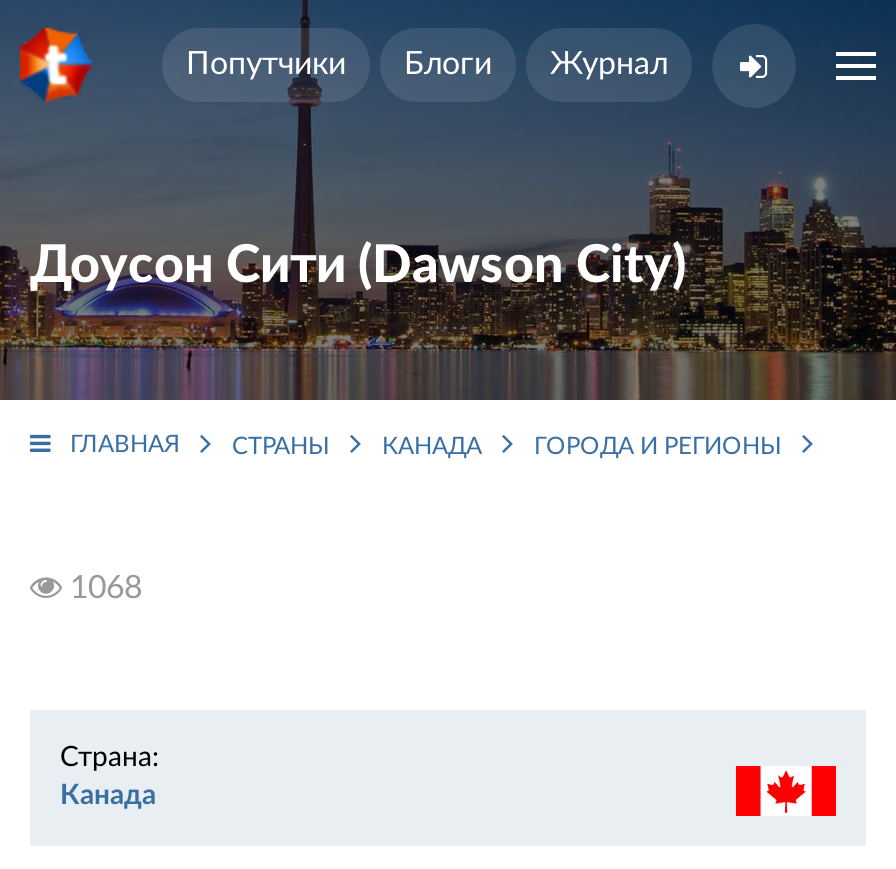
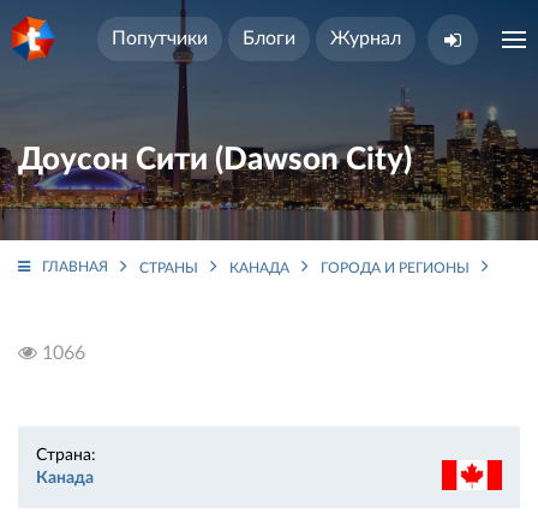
- 1068
+ 1066
